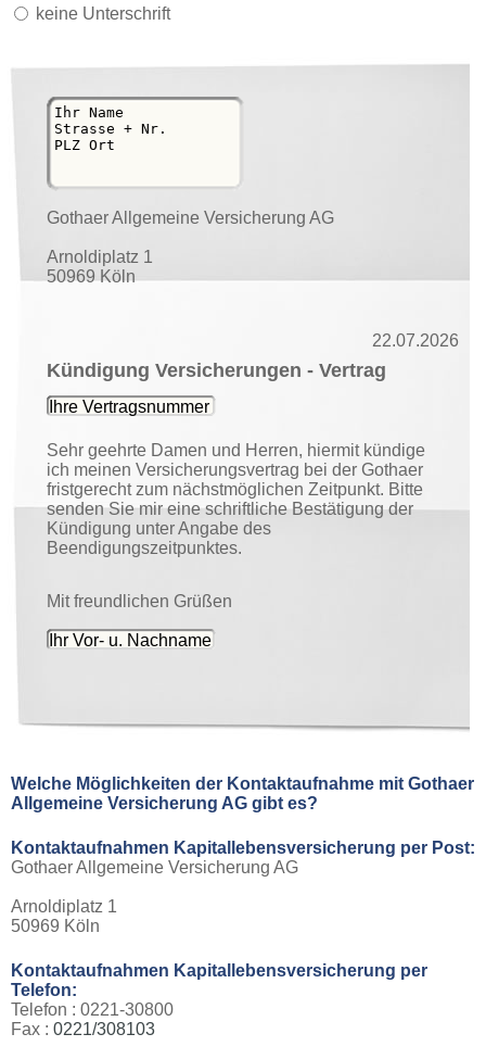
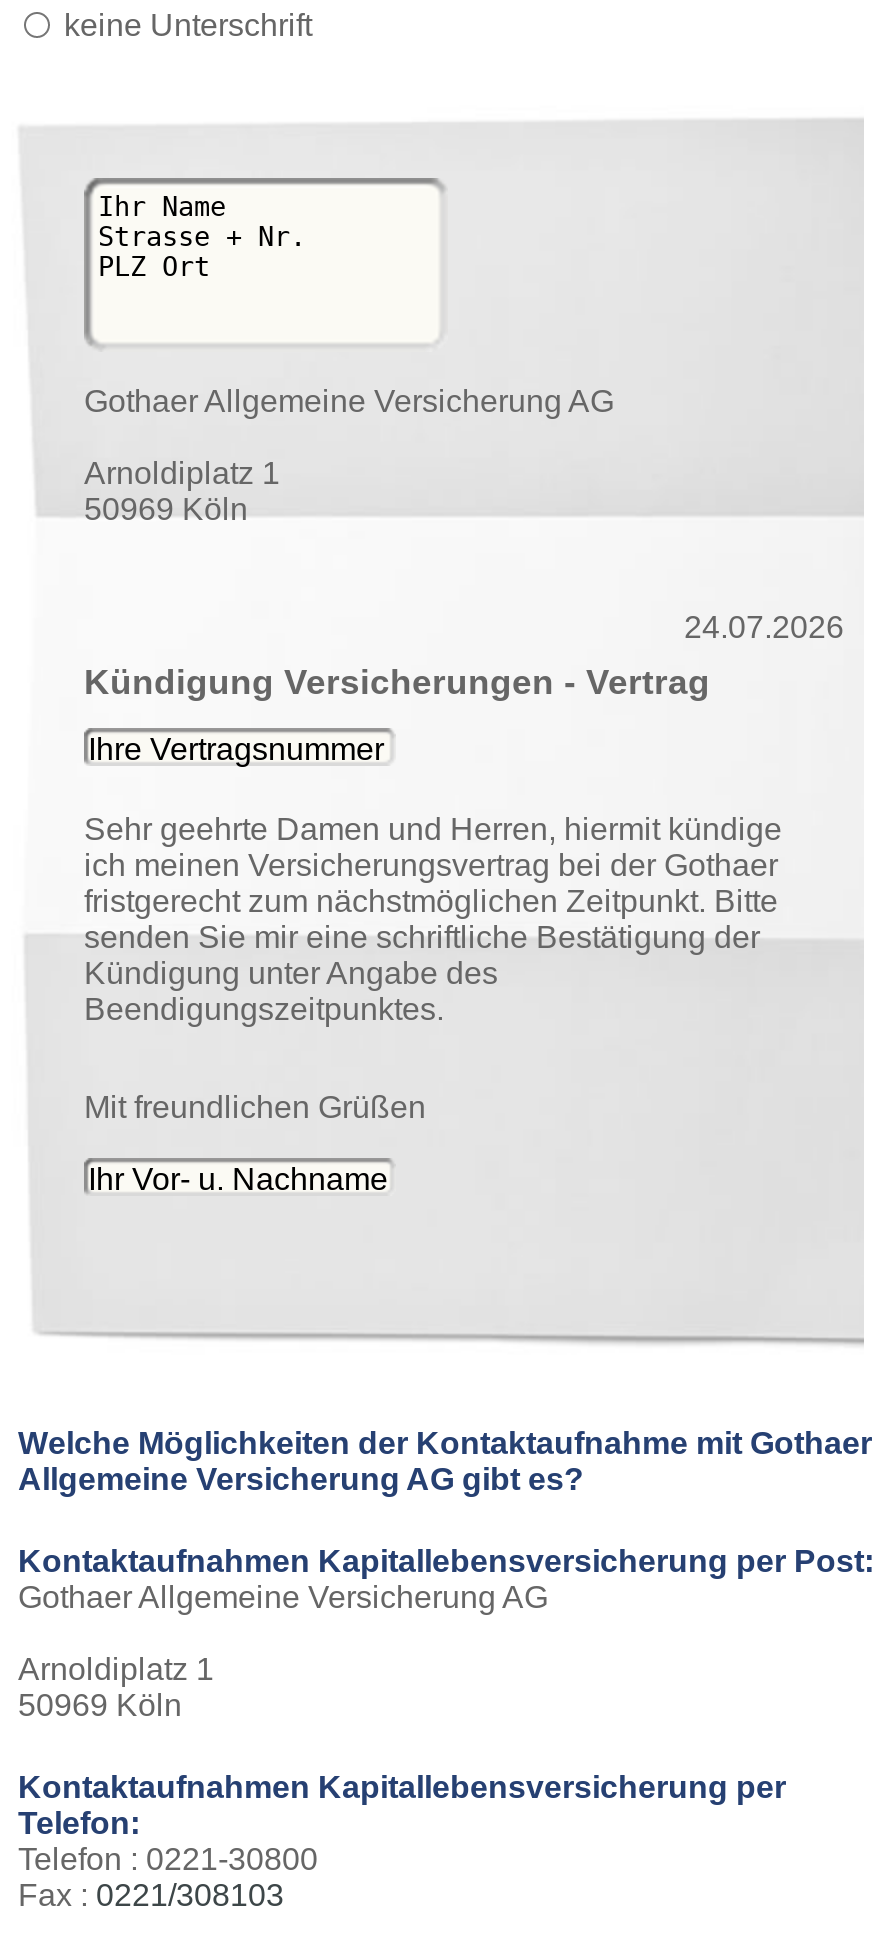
- 22.07.2026
+ 24.07.2026
